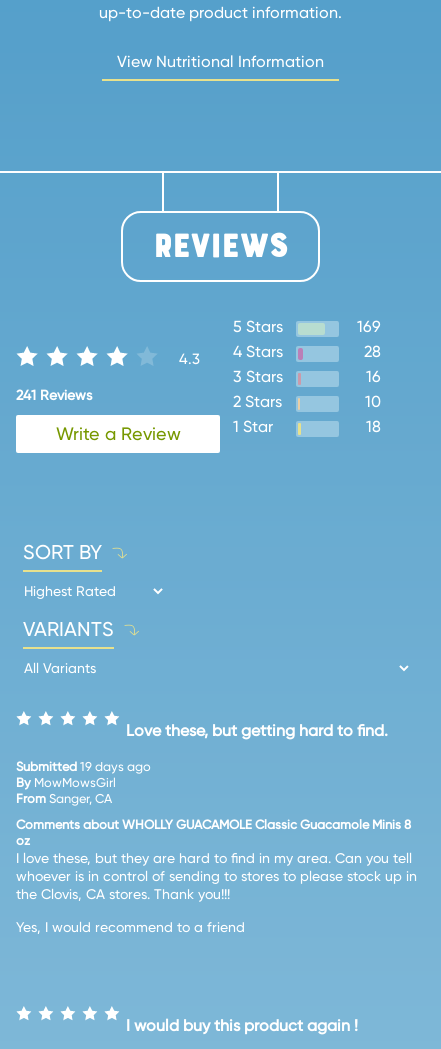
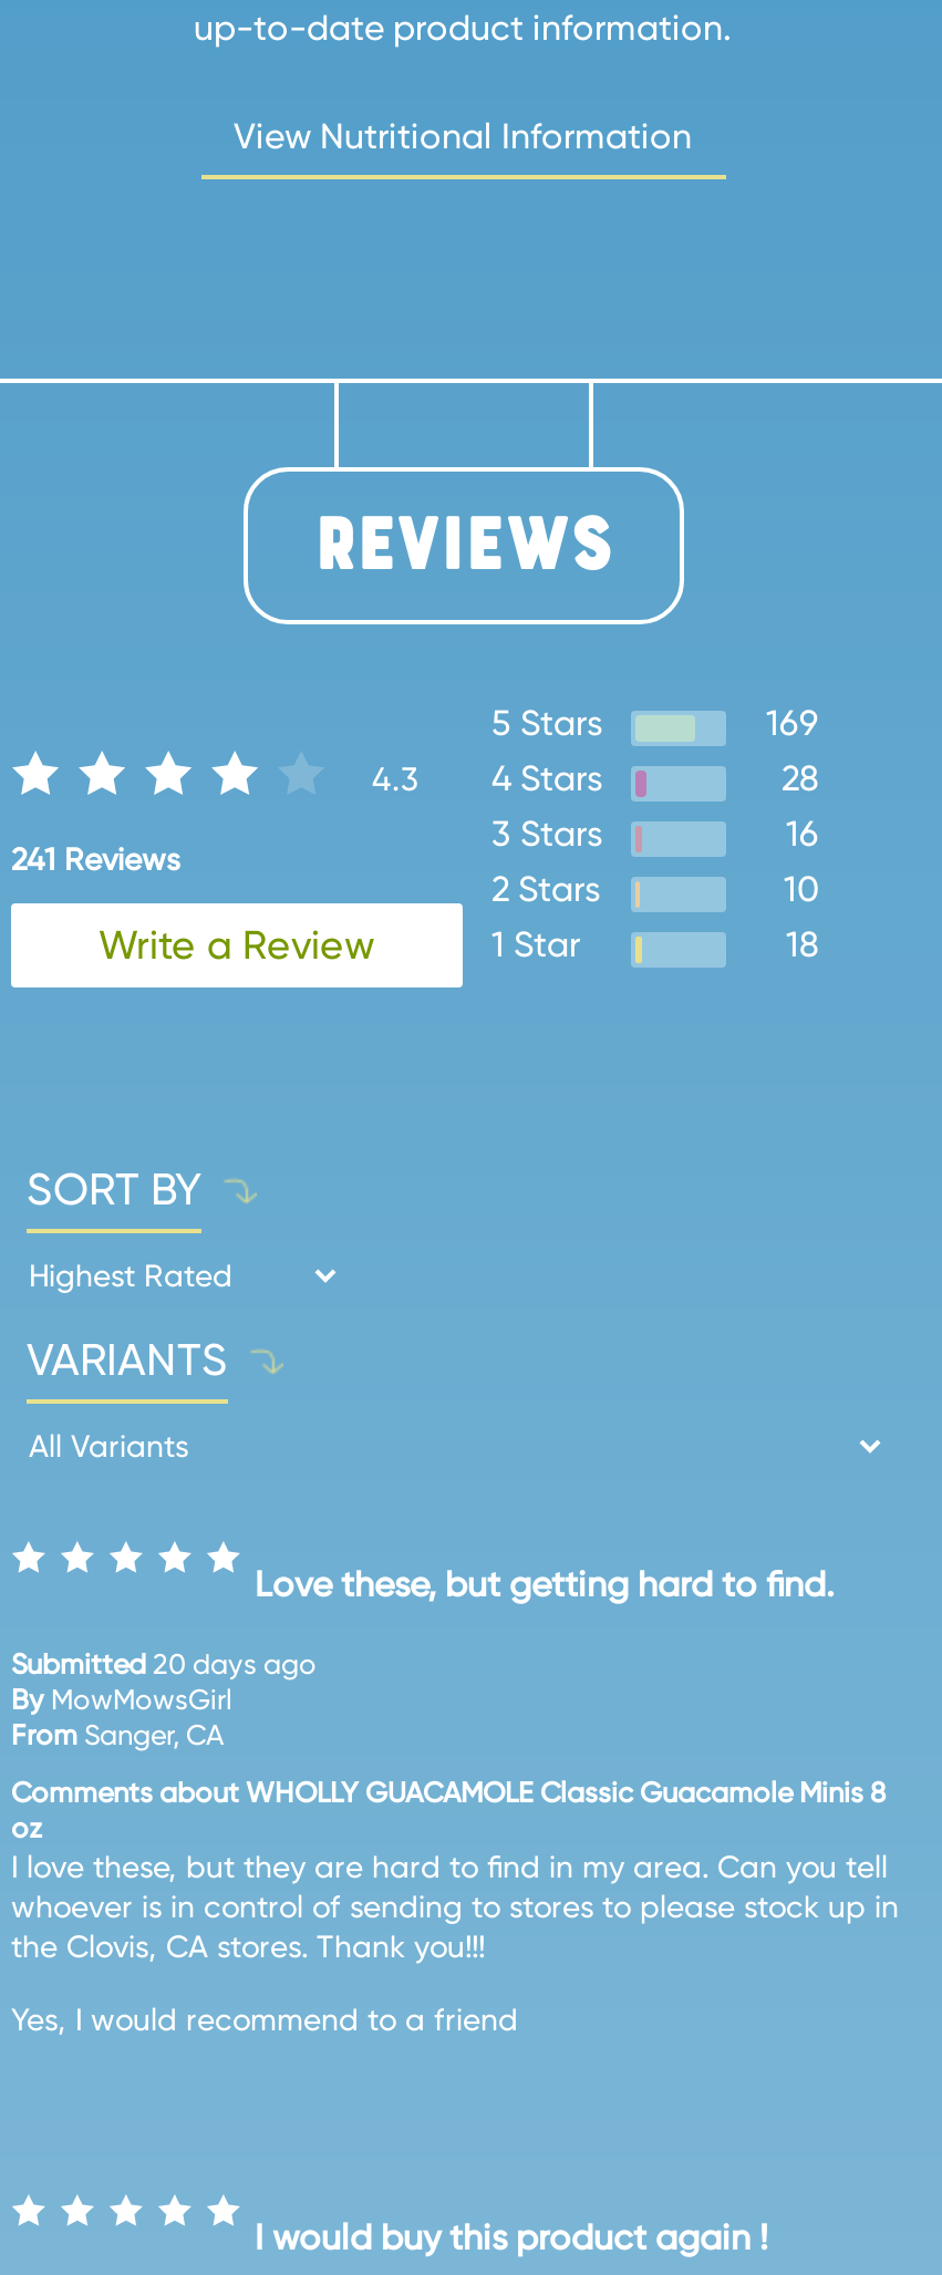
- Submitted 19 days ago
+ Submitted 20 days ago
